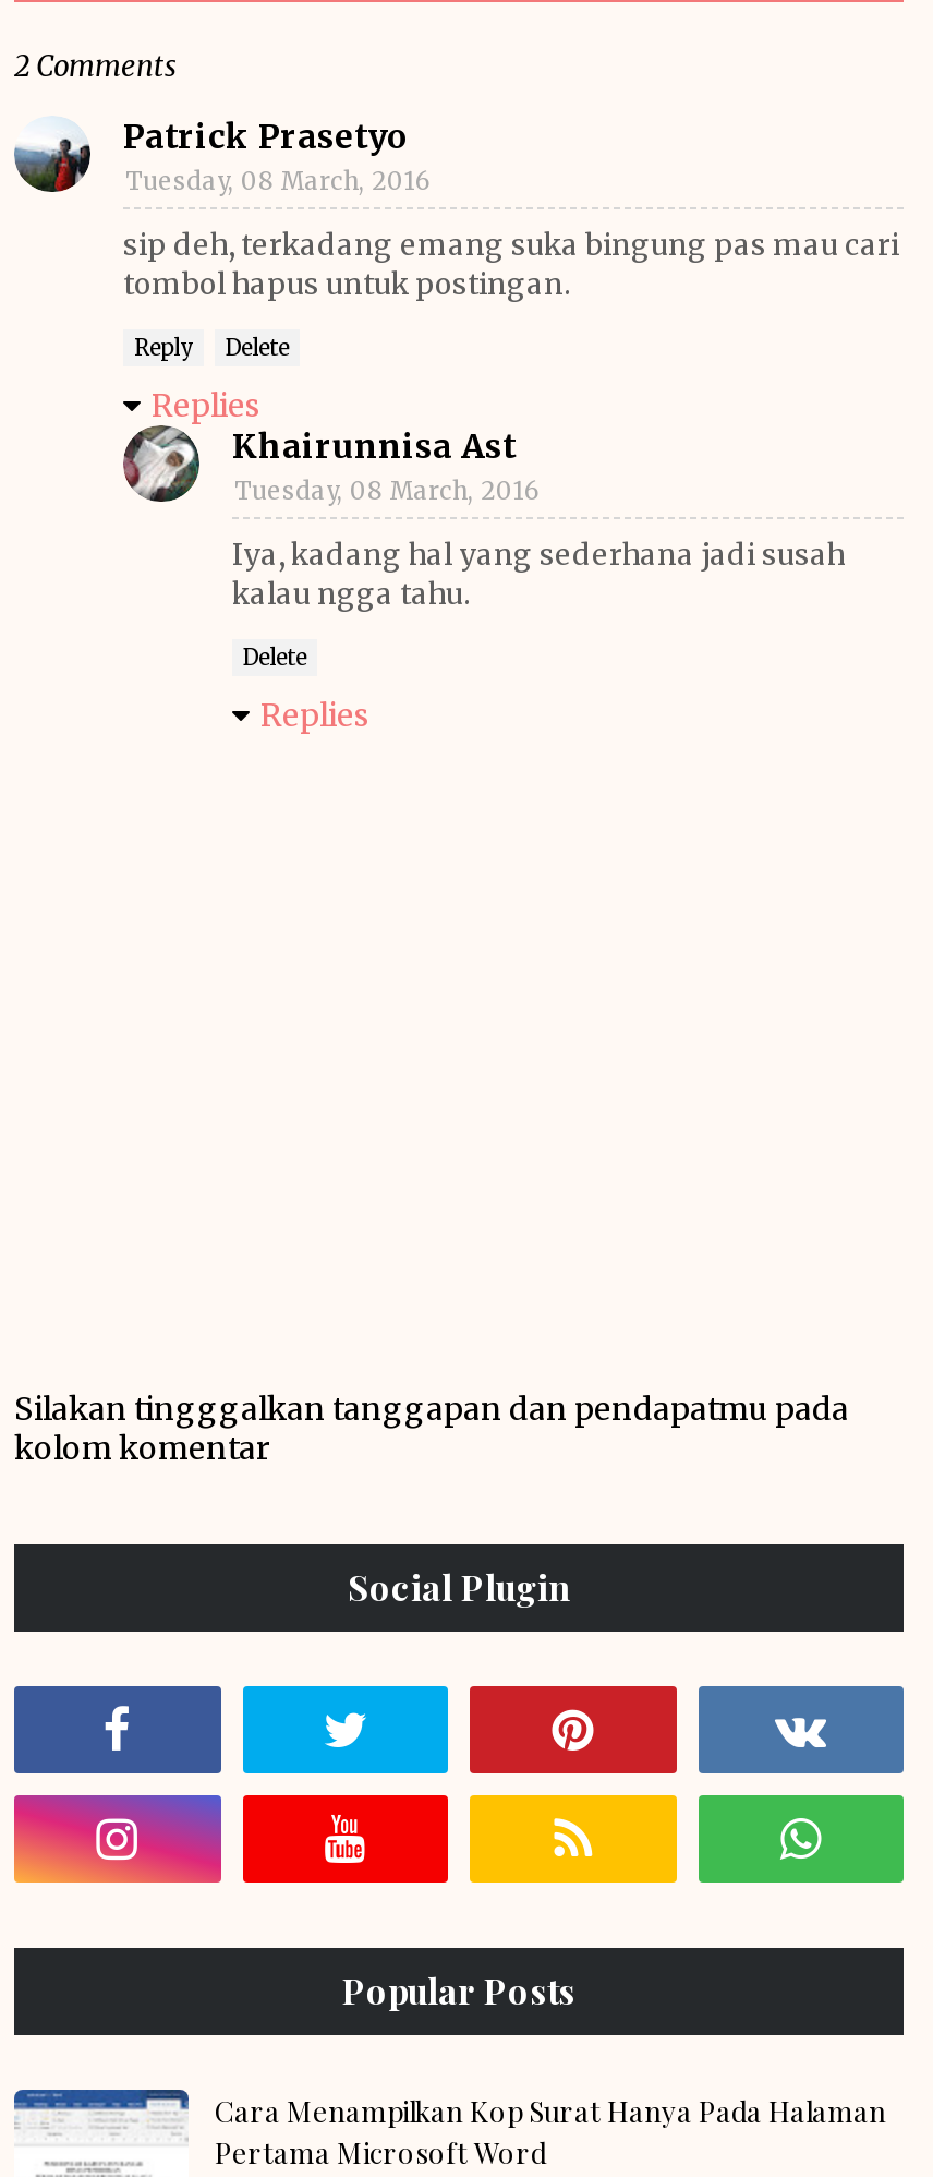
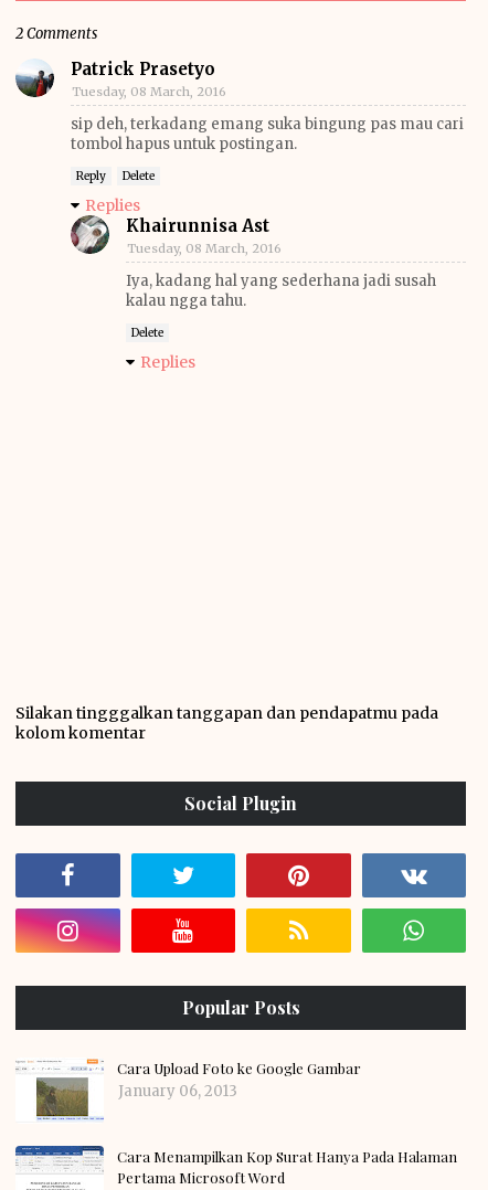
+ [image]
+ Cara Upload Foto ke Google Gambar
+ January 06, 2013
